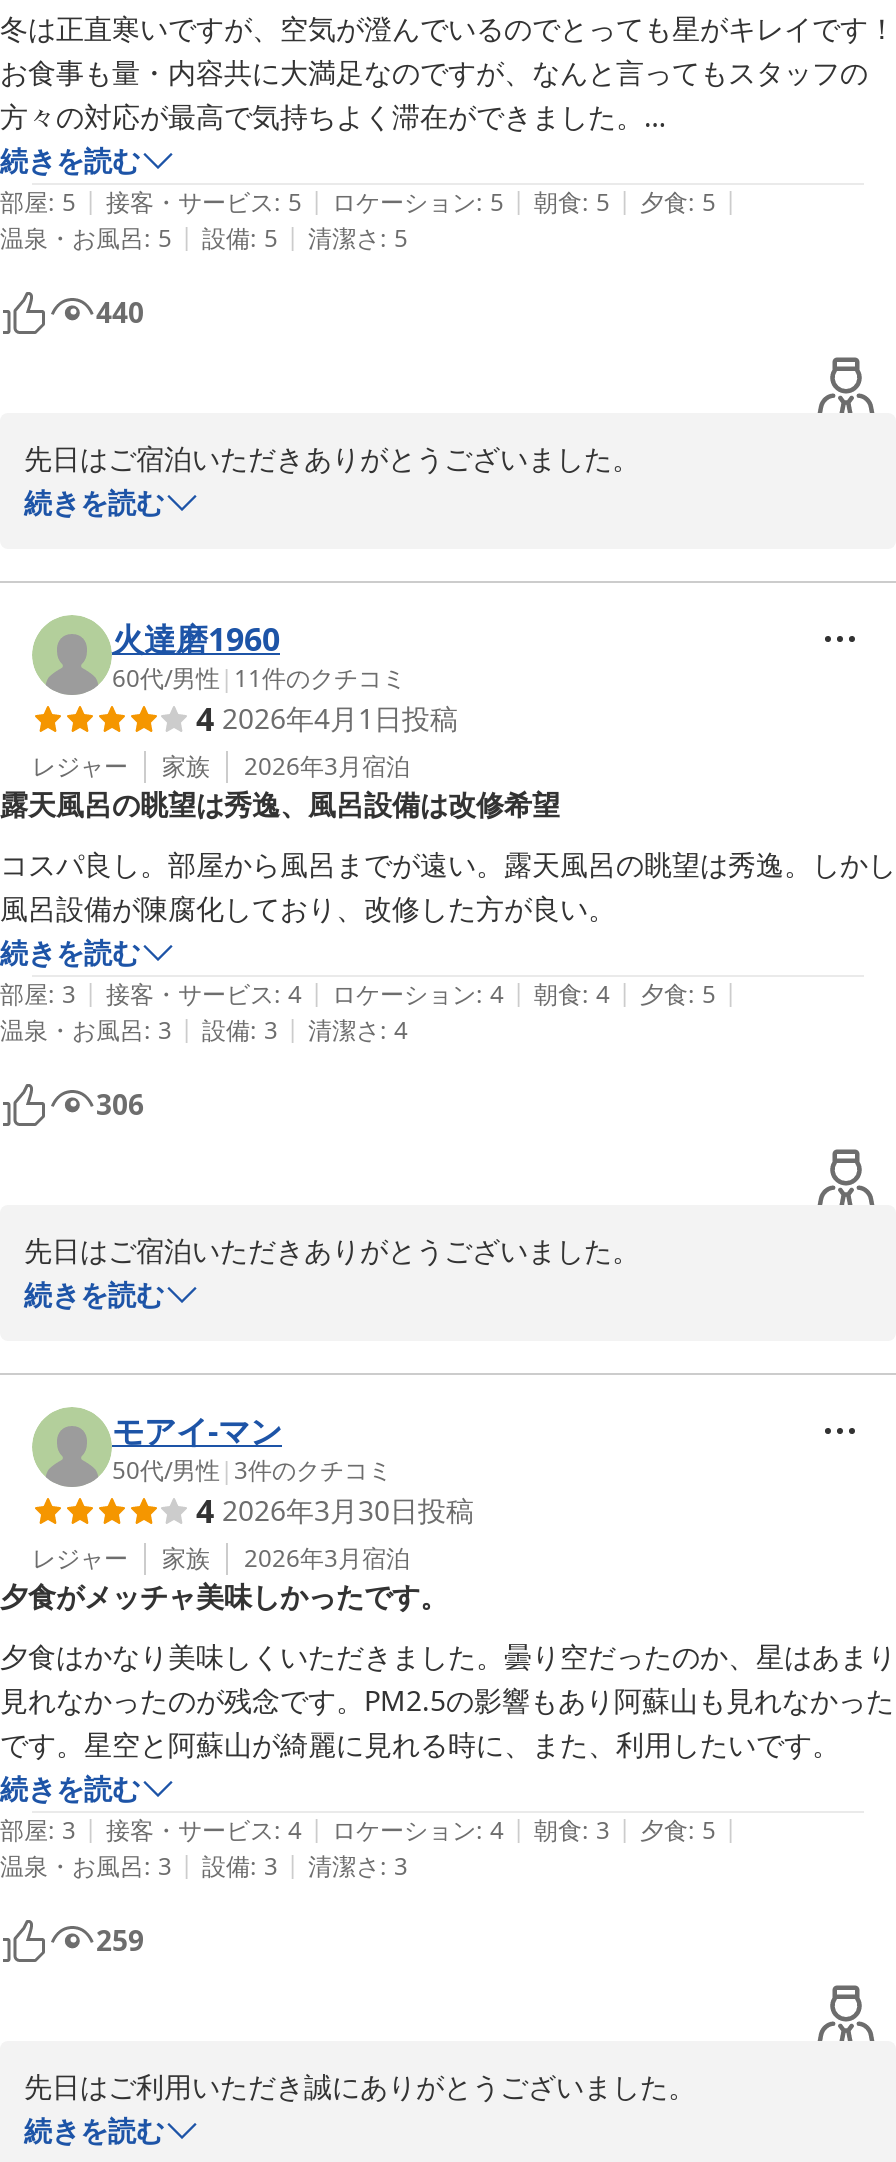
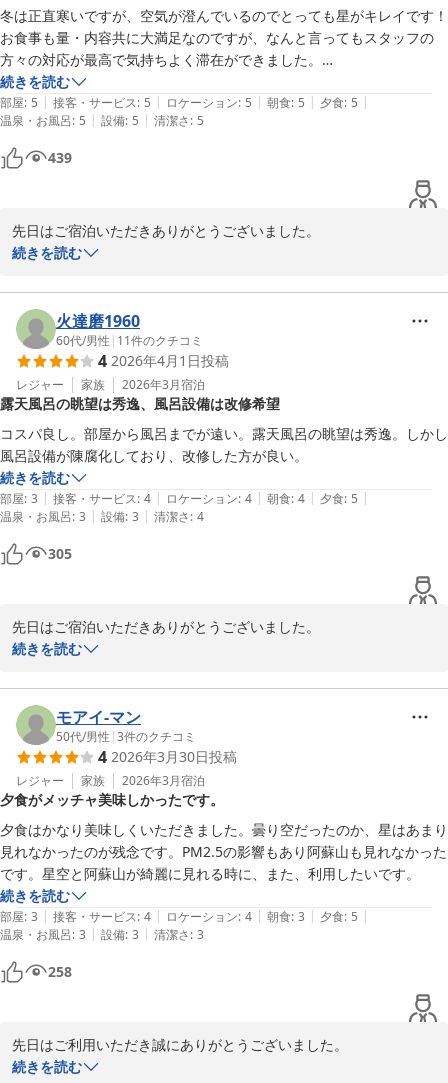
- 440
+ 439

- 306
+ 305

- 259
+ 258
